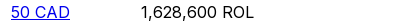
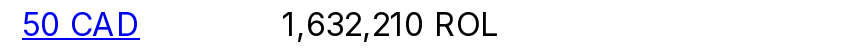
- 1,628,600 ROL
+ 1,632,210 ROL
